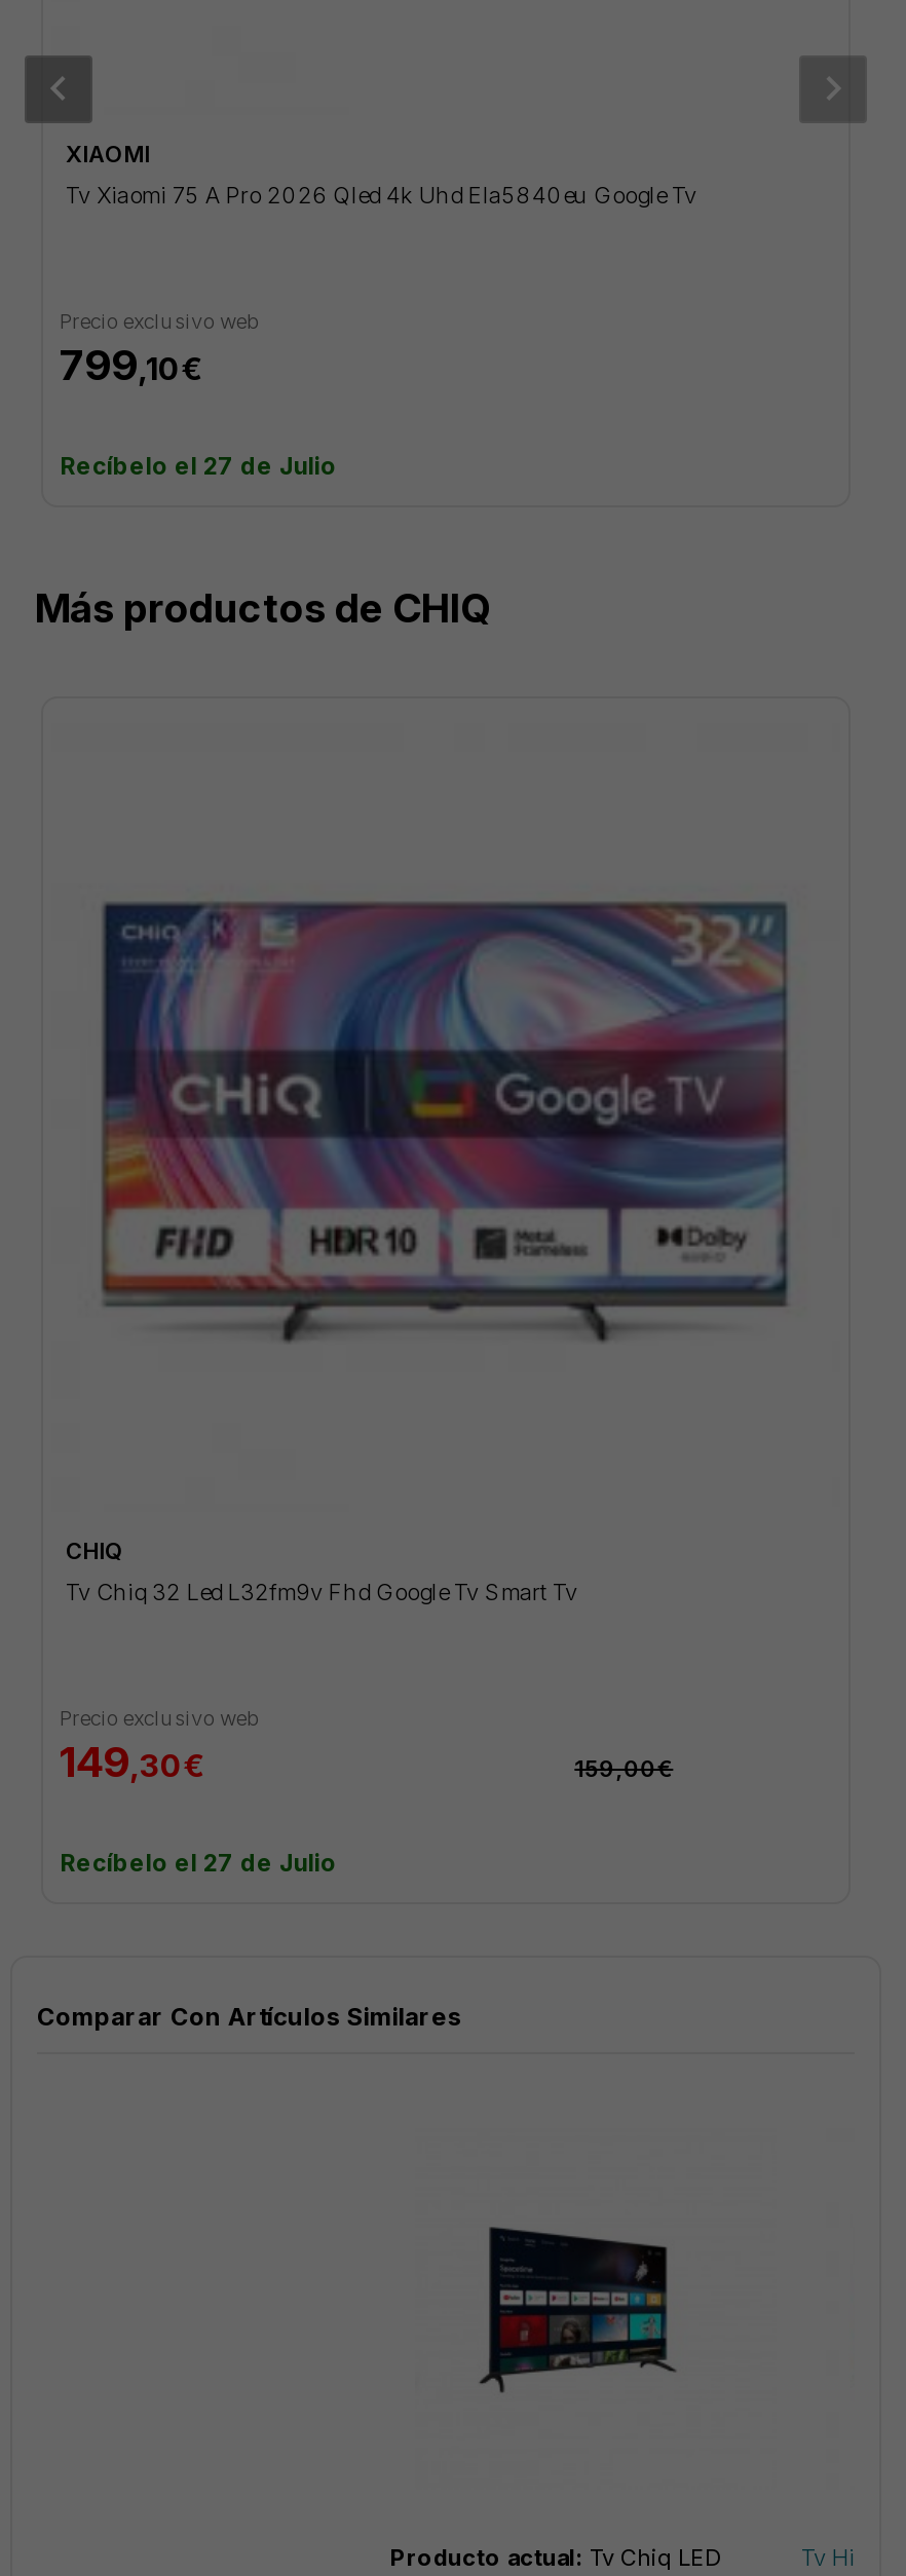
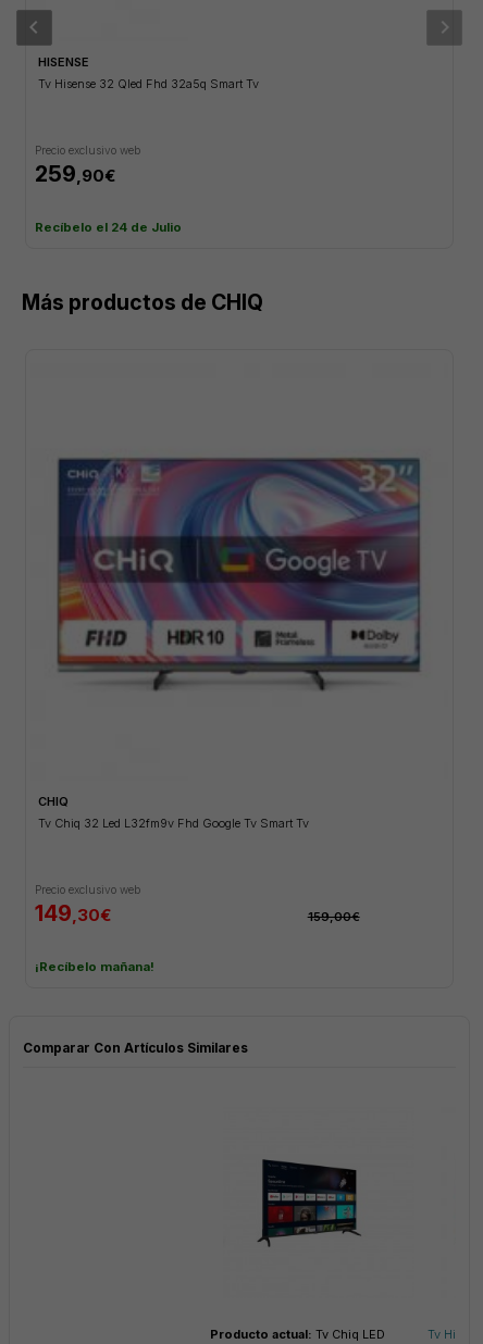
- XIAOMI
- Tv Xiaomi 75 A Pro 2026 Qled 4k Uhd Ela5840eu Google Tv
+ HISENSE
+ Tv Hisense 32 Qled Fhd 32a5q Smart Tv

- 799,10€
+ 259,90€

- Recíbelo el 27 de Julio
+ Recíbelo el 24 de Julio

- Recíbelo el 27 de Julio
+ ¡Recíbelo mañana!
